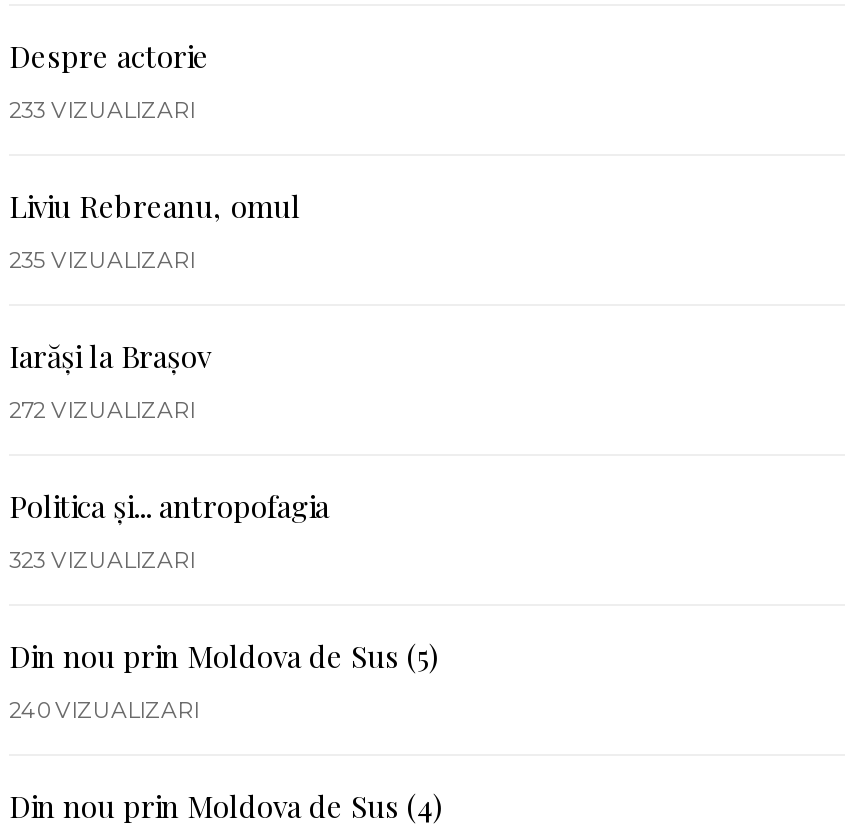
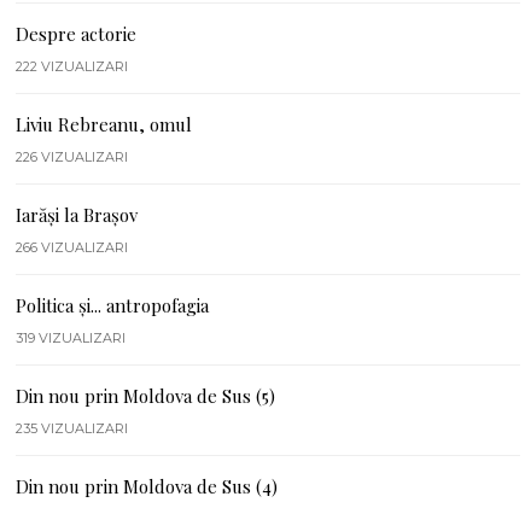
- 233 VIZUALIZARI
+ 222 VIZUALIZARI

- 235 VIZUALIZARI
+ 226 VIZUALIZARI

- 272 VIZUALIZARI
+ 266 VIZUALIZARI

- 323 VIZUALIZARI
+ 319 VIZUALIZARI

- 240 VIZUALIZARI
+ 235 VIZUALIZARI
